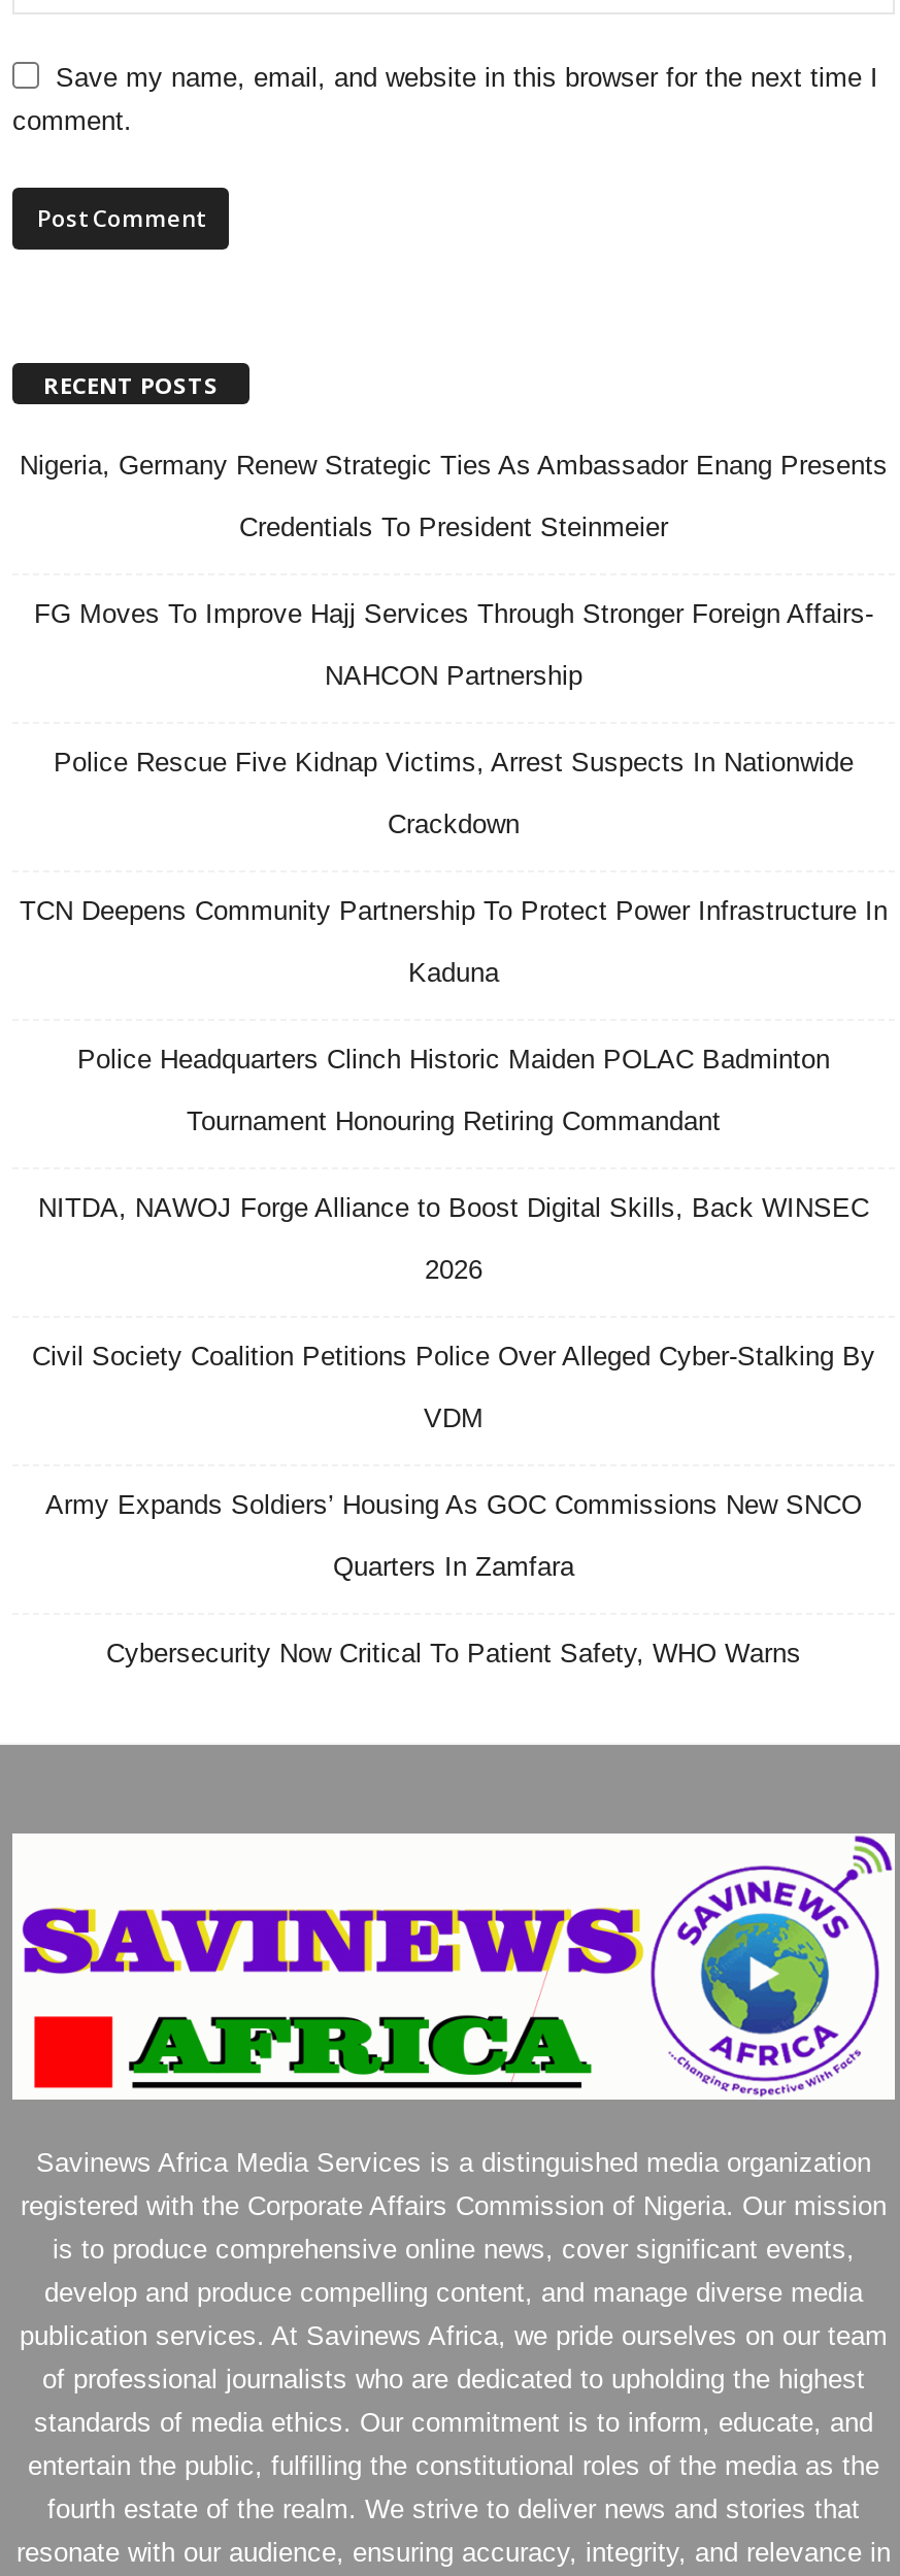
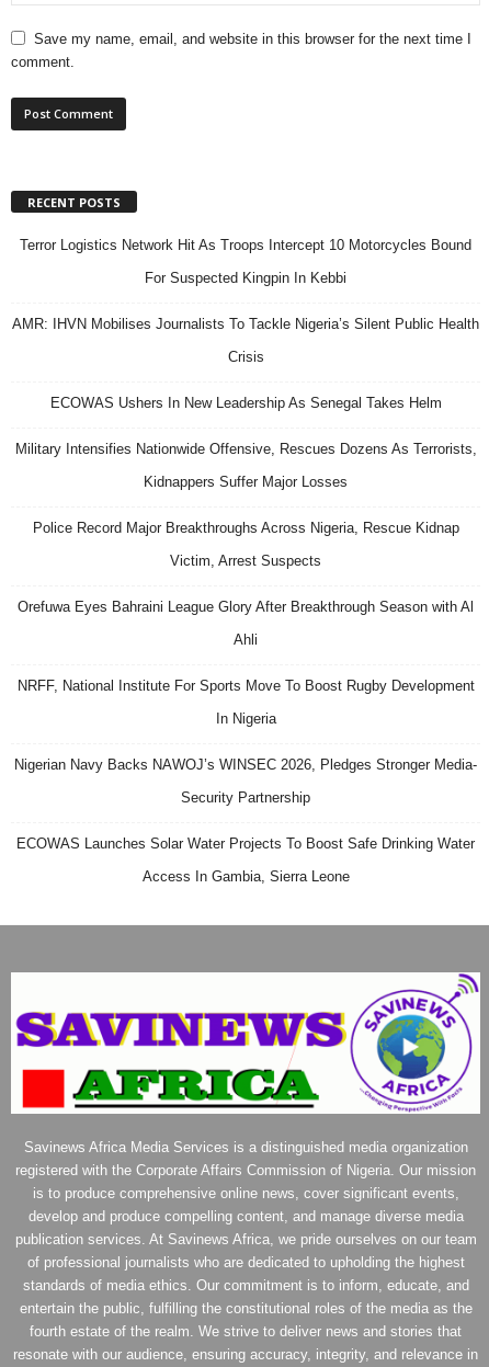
- Nigeria, Germany Renew Strategic Ties As Ambassador Enang Presents
+ Terror Logistics Network Hit As Troops Intercept 10 Motorcycles Bound

- Credentials To President Steinmeier
+ For Suspected Kingpin In Kebbi

- FG Moves To Improve Hajj Services Through Stronger Foreign Affairs-
+ AMR: IHVN Mobilises Journalists To Tackle Nigeria’s Silent Public Health

- NAHCON Partnership
+ Crisis

- Police Rescue Five Kidnap Victims, Arrest Suspects In Nationwide
+ ECOWAS Ushers In New Leadership As Senegal Takes Helm

- Crackdown
+ Military Intensifies Nationwide Offensive, Rescues Dozens As Terrorists,

- TCN Deepens Community Partnership To Protect Power Infrastructure In
+ Kidnappers Suffer Major Losses

- Kaduna
+ Police Record Major Breakthroughs Across Nigeria, Rescue Kidnap

- Police Headquarters Clinch Historic Maiden POLAC Badminton
+ Victim, Arrest Suspects

- Tournament Honouring Retiring Commandant
+ Orefuwa Eyes Bahraini League Glory After Breakthrough Season with Al

- NITDA, NAWOJ Forge Alliance to Boost Digital Skills, Back WINSEC
+ Ahli

- 2026
+ NRFF, National Institute For Sports Move To Boost Rugby Development

- Civil Society Coalition Petitions Police Over Alleged Cyber-Stalking By
+ In Nigeria

- VDM
+ Nigerian Navy Backs NAWOJ’s WINSEC 2026, Pledges Stronger Media-

- Army Expands Soldiers’ Housing As GOC Commissions New SNCO
+ Security Partnership

- Quarters In Zamfara
+ ECOWAS Launches Solar Water Projects To Boost Safe Drinking Water

- Cybersecurity Now Critical To Patient Safety, WHO Warns
+ Access In Gambia, Sierra Leone
